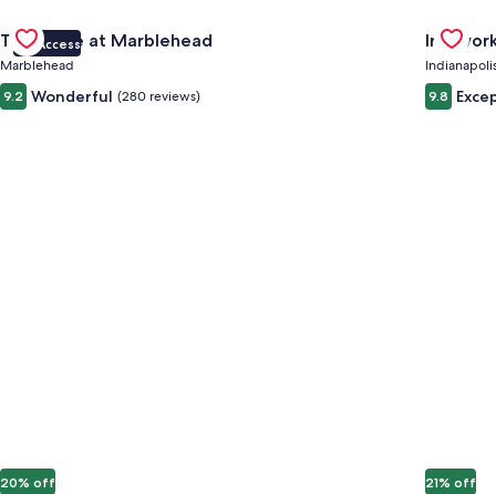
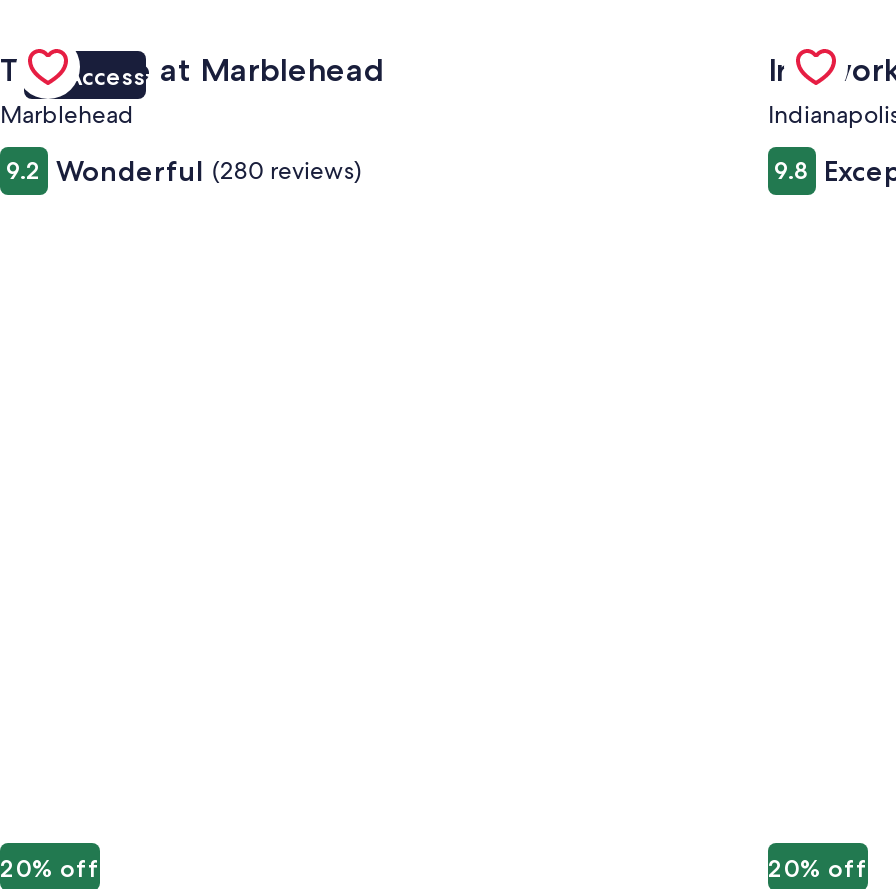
- 21% off
+ 20% off
